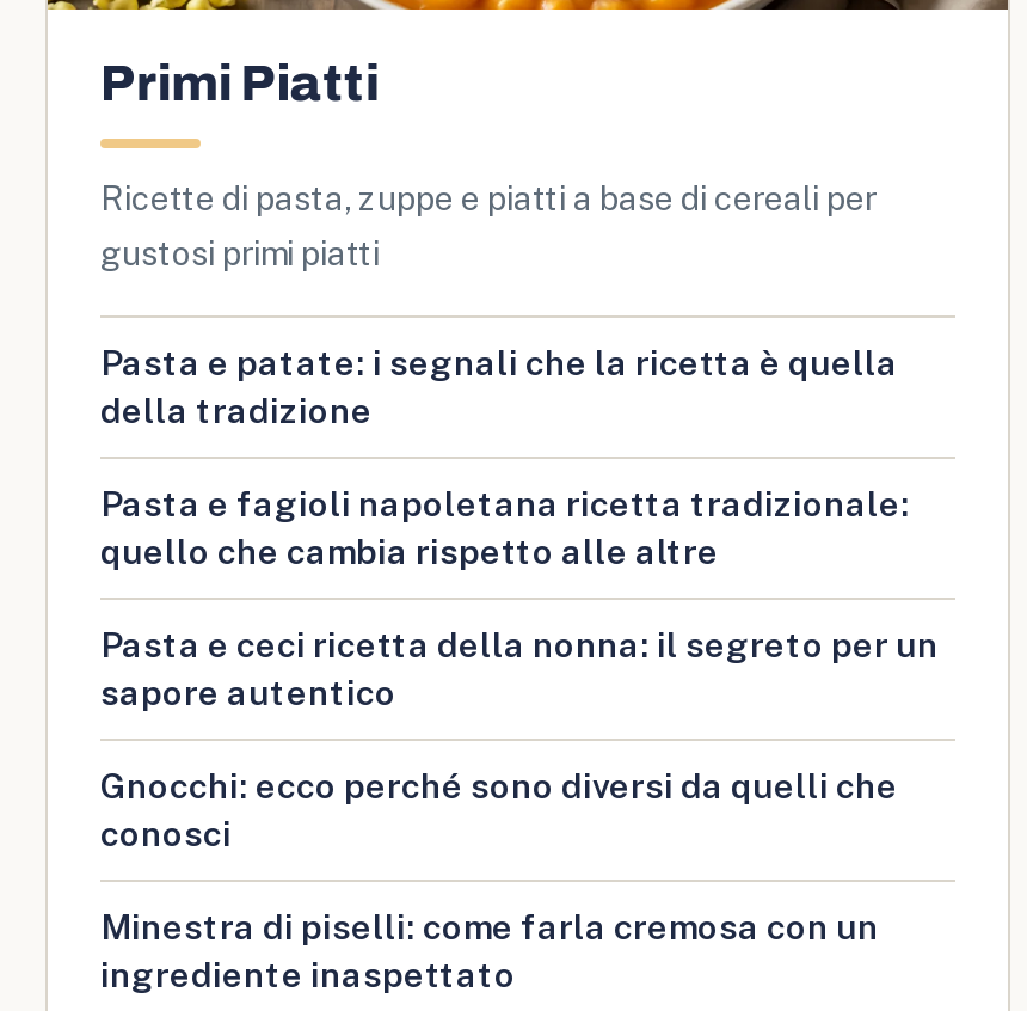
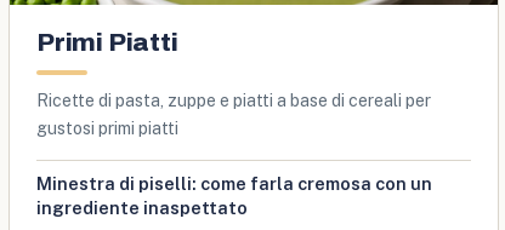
- Pasta e patate: i segnali che la ricetta è quella
- della tradizione
- Pasta e fagioli napoletana ricetta tradizionale:
- quello che cambia rispetto alle altre
- Pasta e ceci ricetta della nonna: il segreto per un
- sapore autentico
- Gnocchi: ecco perché sono diversi da quelli che
- conosci
